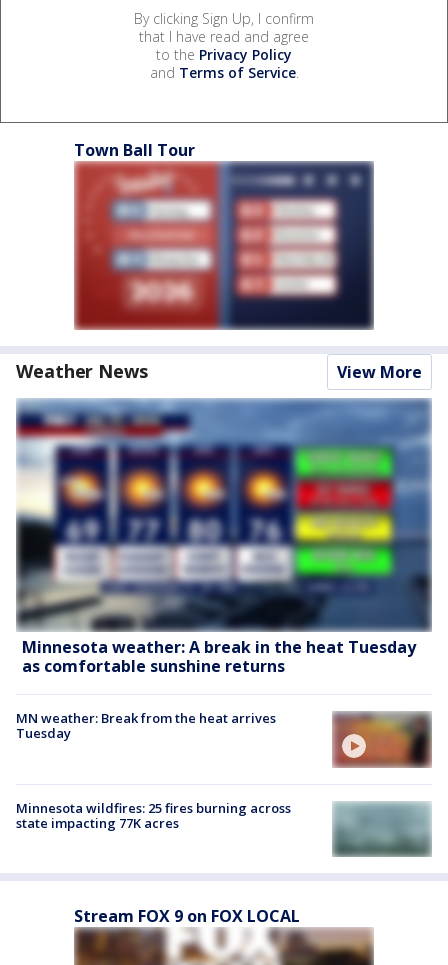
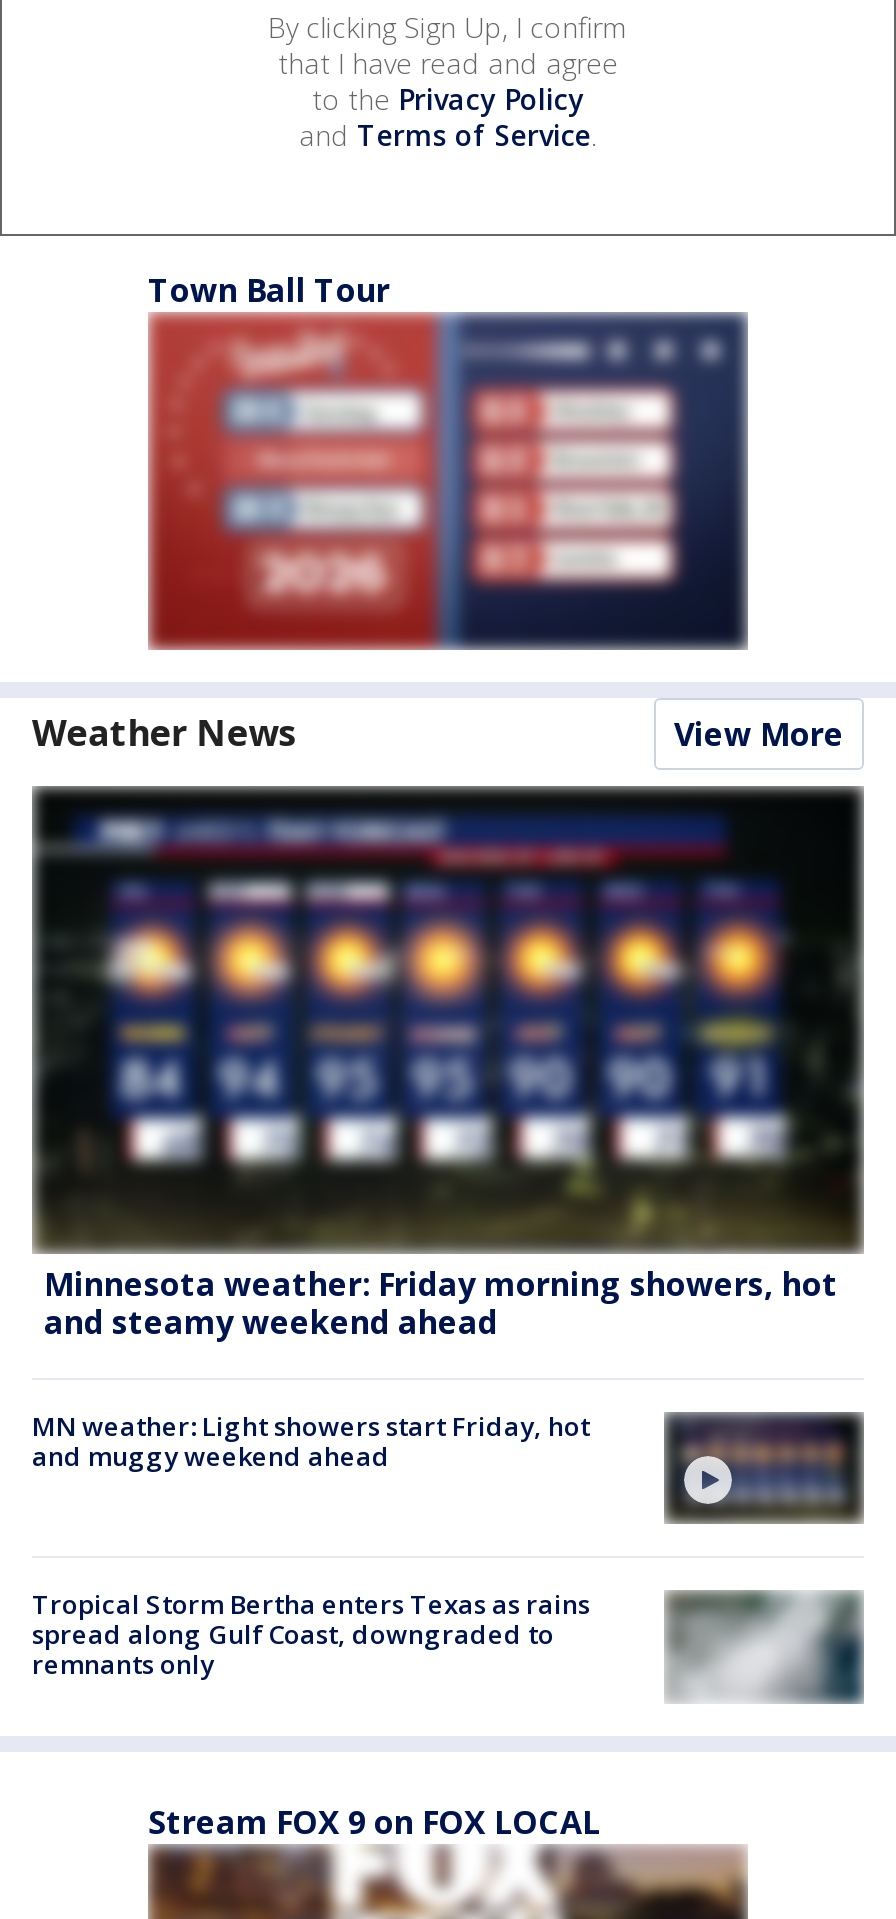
- [image]
- Minnesota weather: A break in the heat Tuesday
- as comfortable sunshine returns
+ [image]
+ Minnesota weather: Friday morning showers, hot
+ and steamy weekend ahead

- MN weather: Break from the heat arrives
- Tuesday
+ MN weather: Light showers start Friday, hot
+ and muggy weekend ahead

- [image]
+ [image]

- Minnesota wildfires: 25 fires burning across
- state impacting 77K acres
+ Tropical Storm Bertha enters Texas as rains
+ spread along Gulf Coast, downgraded to
+ remnants only

- [image]
+ [image]
